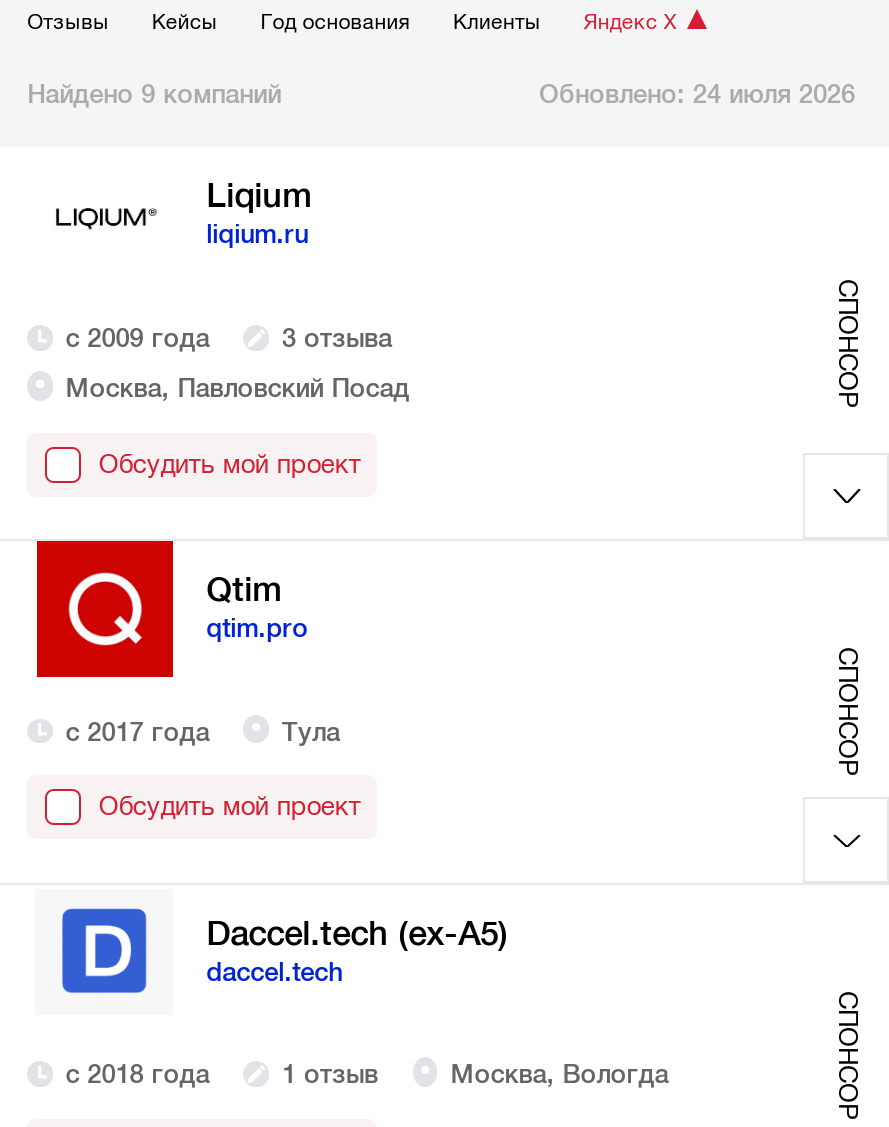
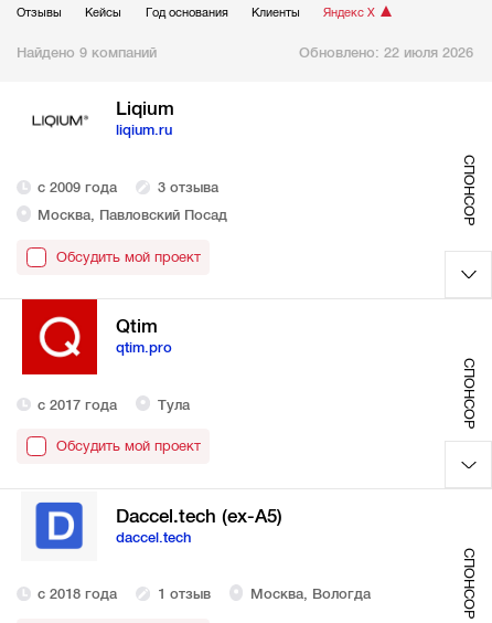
- Обновлено: 24 июля 2026
+ Обновлено: 22 июля 2026
